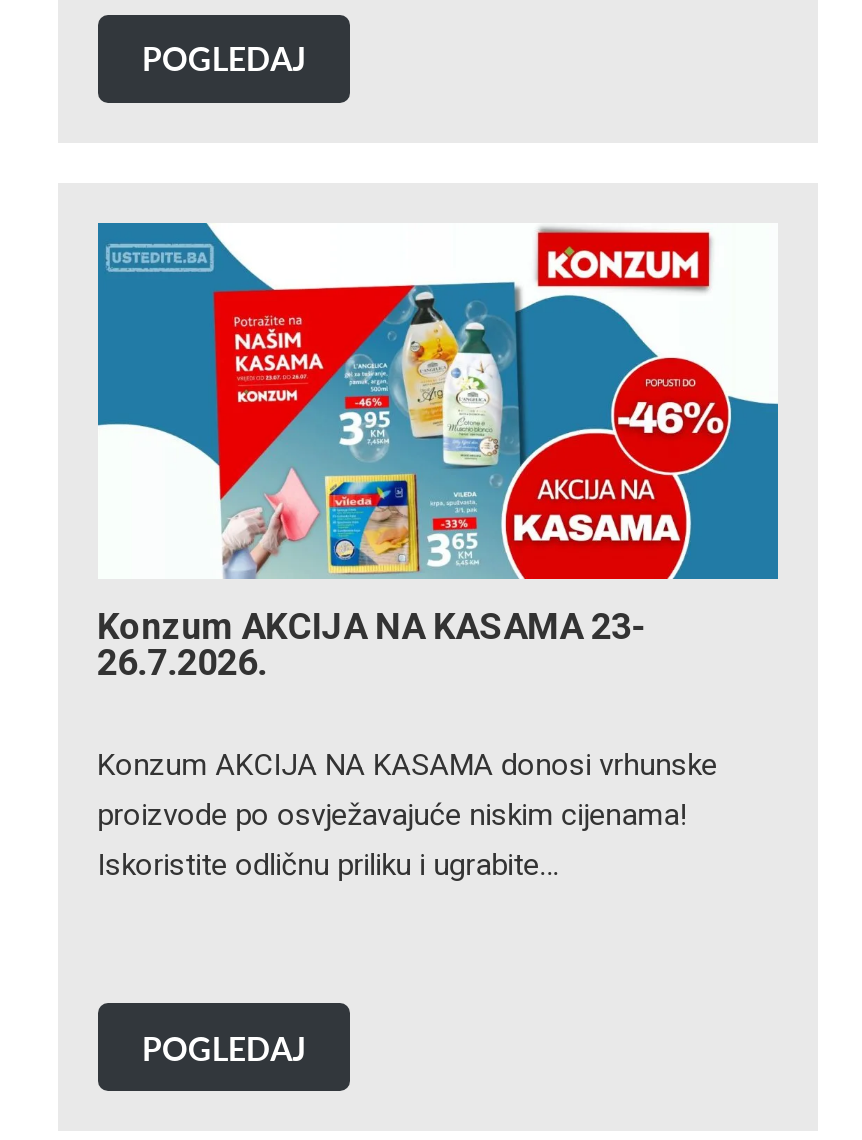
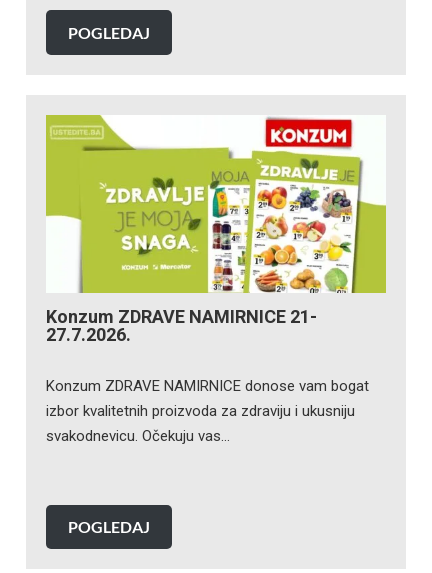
- [image]
- Konzum AKCIJA NA KASAMA 23-
- 26.7.2026.
+ [image]
+ Konzum ZDRAVE NAMIRNICE 21-
+ 27.7.2026.

- Konzum AKCIJA NA KASAMA donosi vrhunske
- proizvode po osvježavajuće niskim cijenama!
- Iskoristite odličnu priliku i ugrabite…
+ Konzum ZDRAVE NAMIRNICE donose vam bogat
+ izbor kvalitetnih proizvoda za zdraviju i ukusniju
+ svakodnevicu. Očekuju vas…
